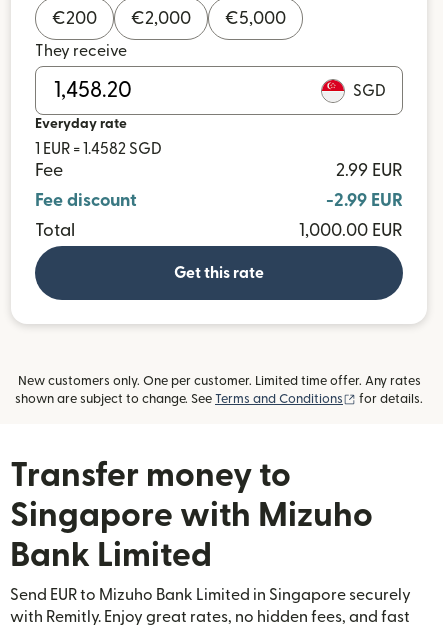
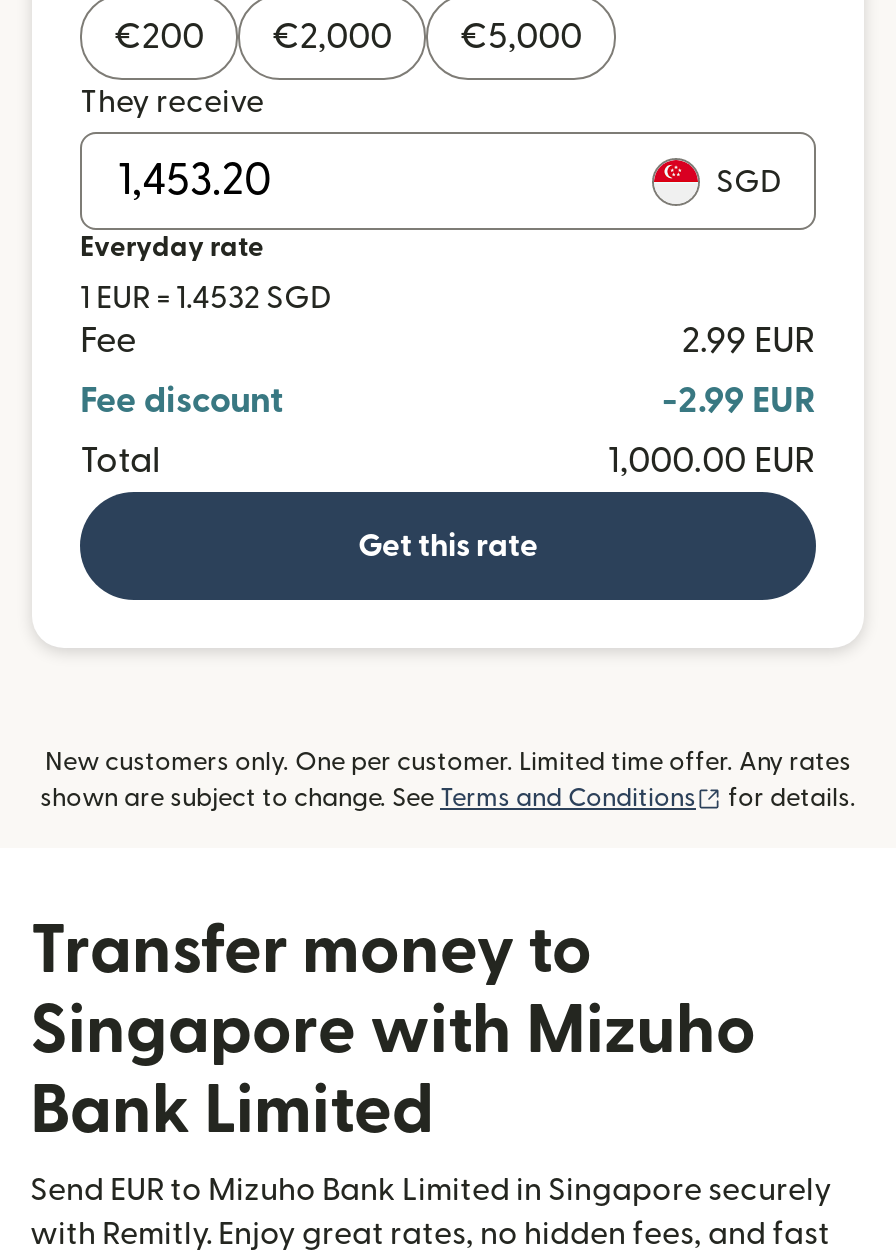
- 1 EUR = 1.4582 SGD
+ 1 EUR = 1.4532 SGD
